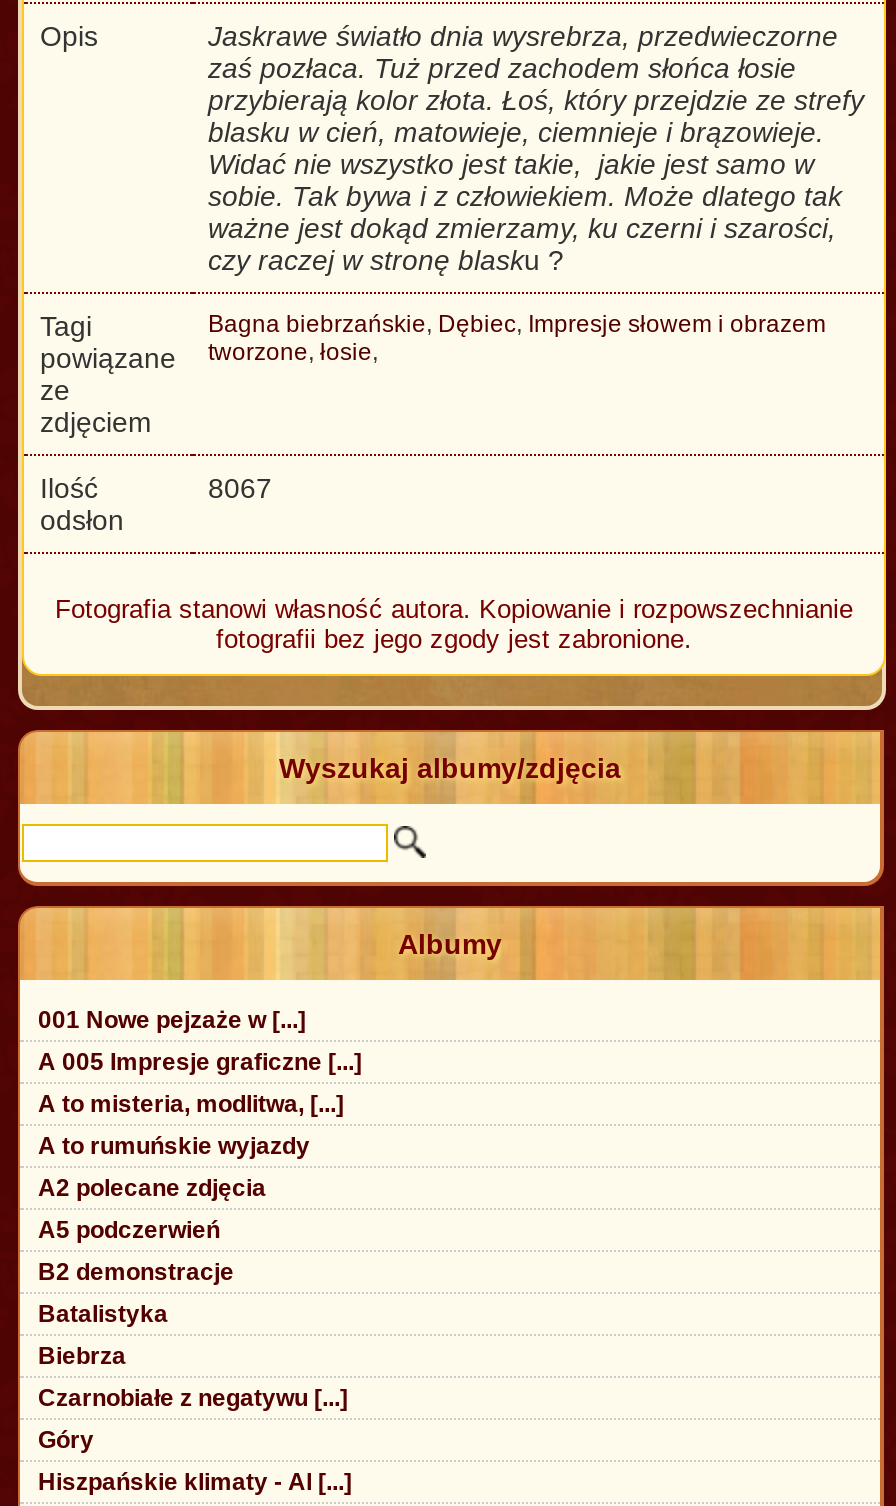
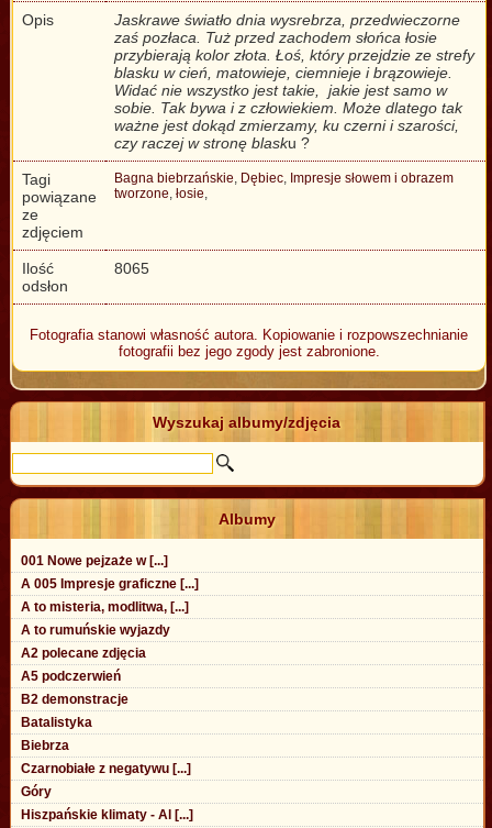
- 8067
+ 8065
